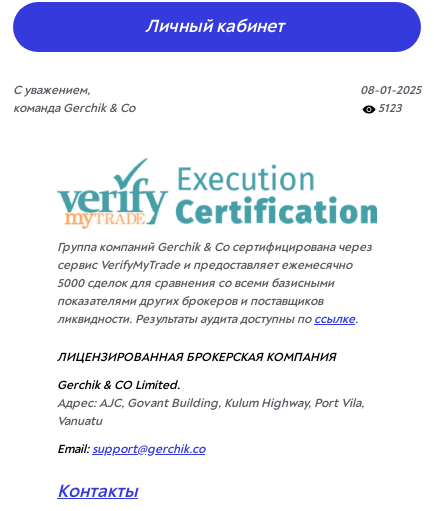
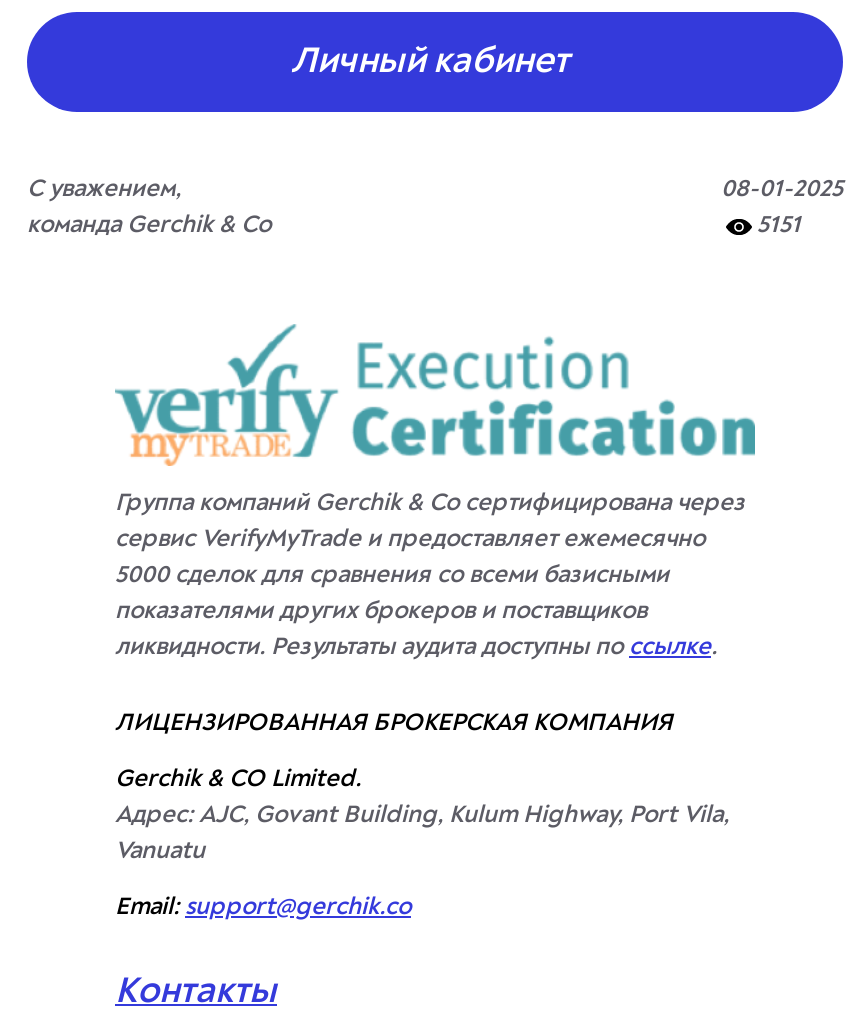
- 5123
+ 5151
